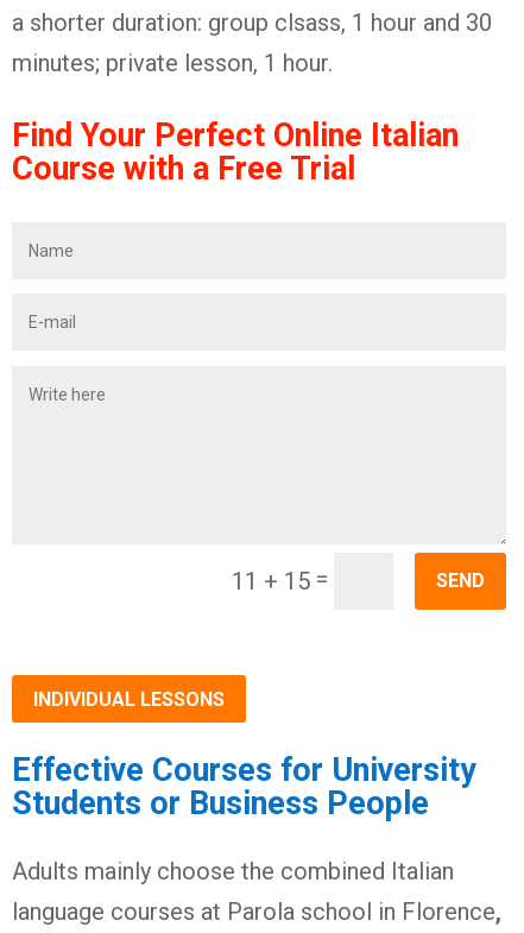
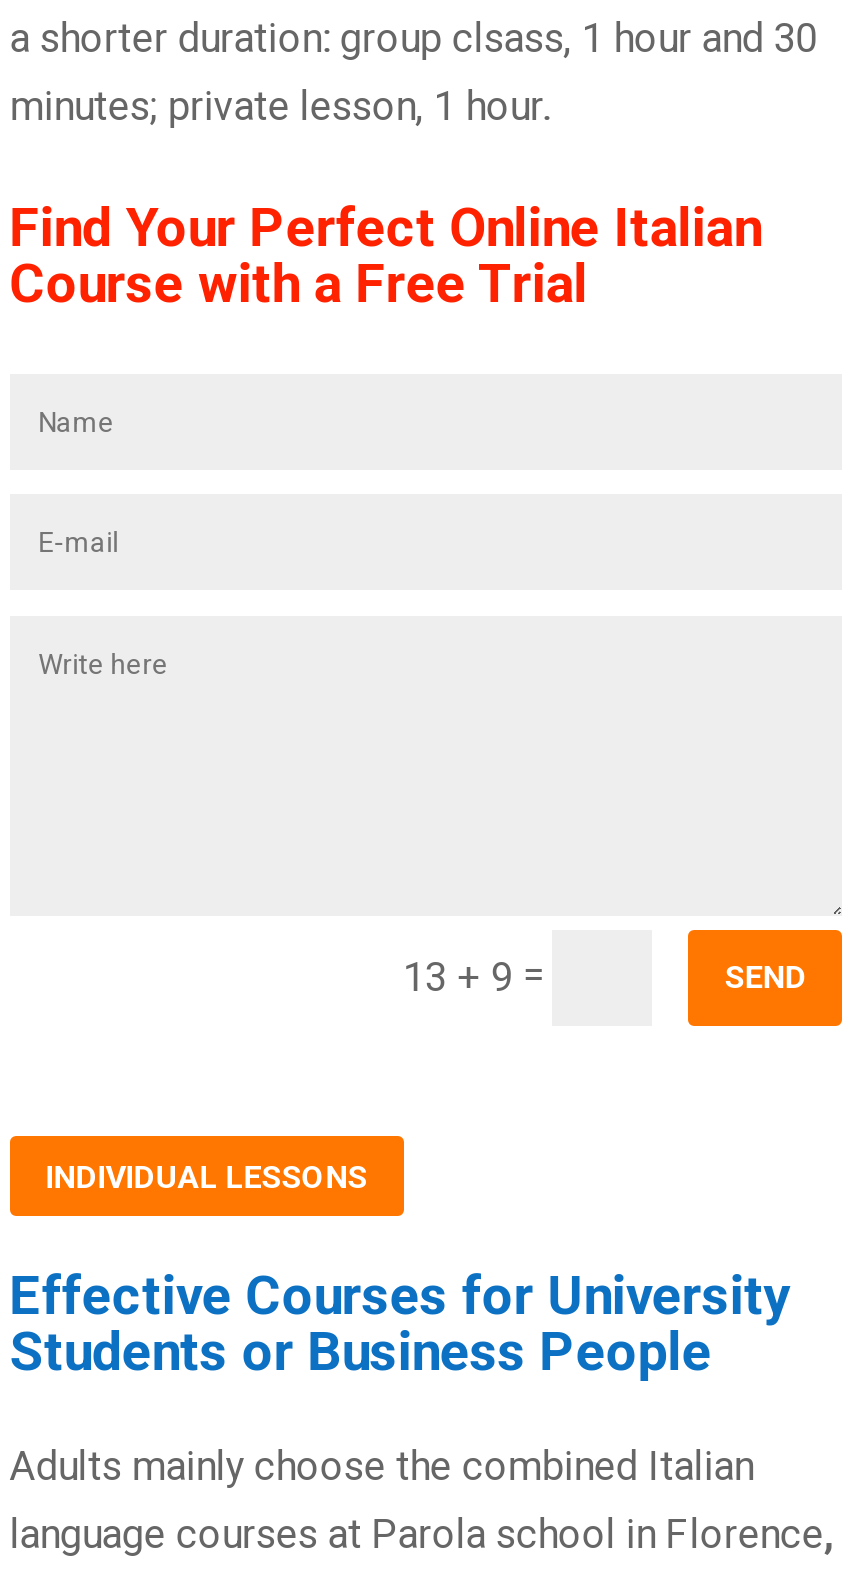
- 11 + 15 =
+ 13 + 9 =
